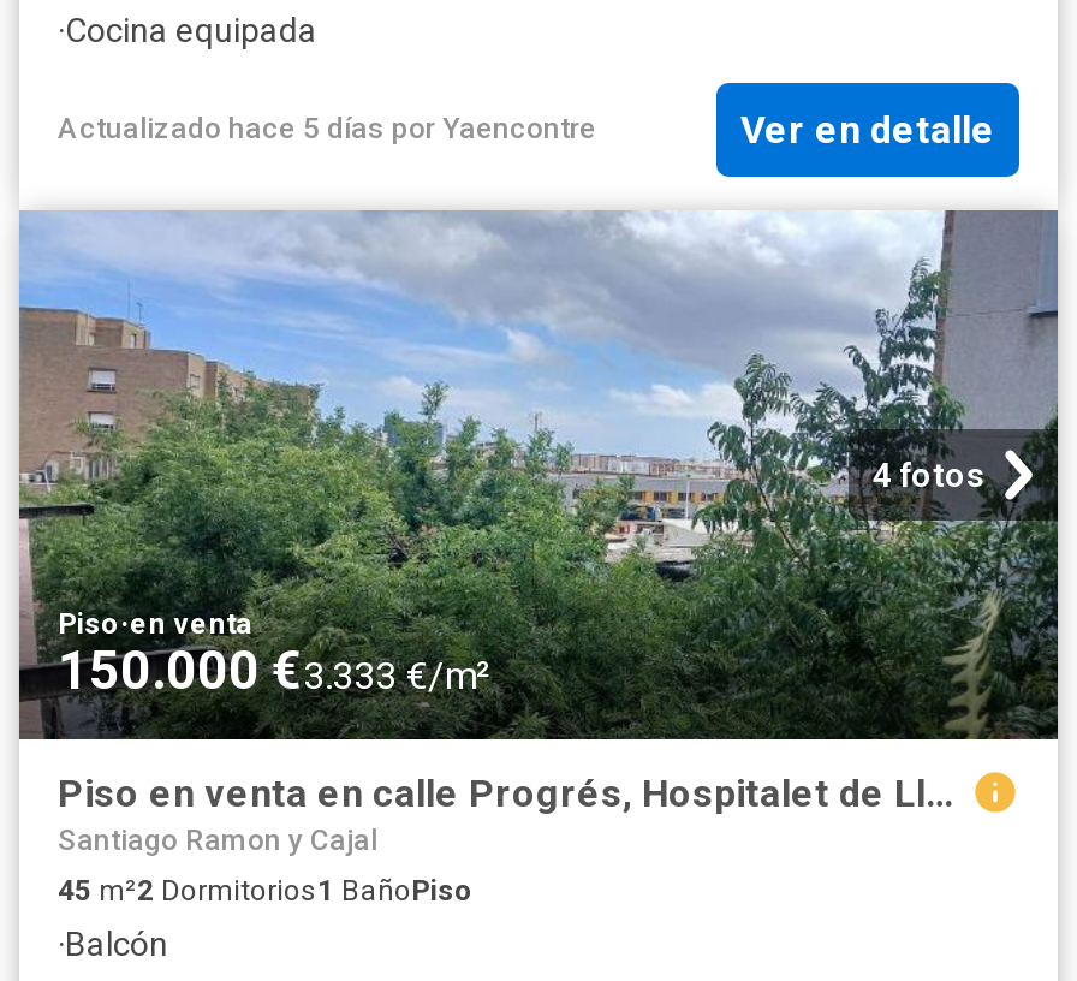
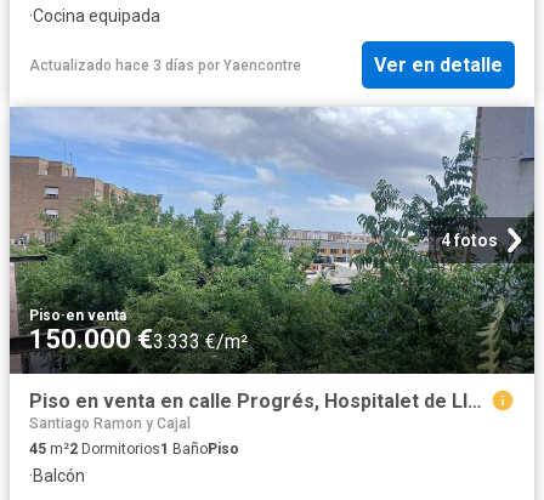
- Actualizado hace 5 días por Yaencontre
+ Actualizado hace 3 días por Yaencontre
